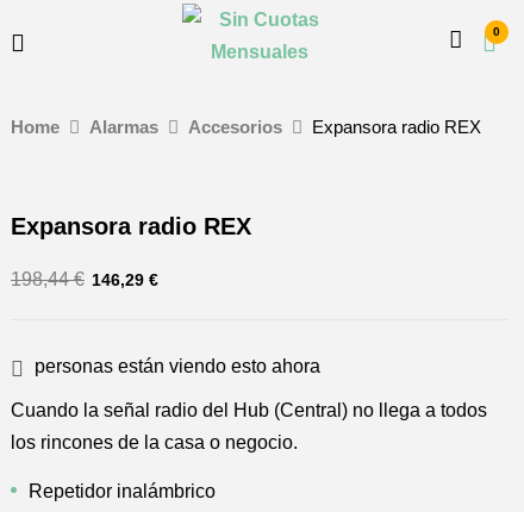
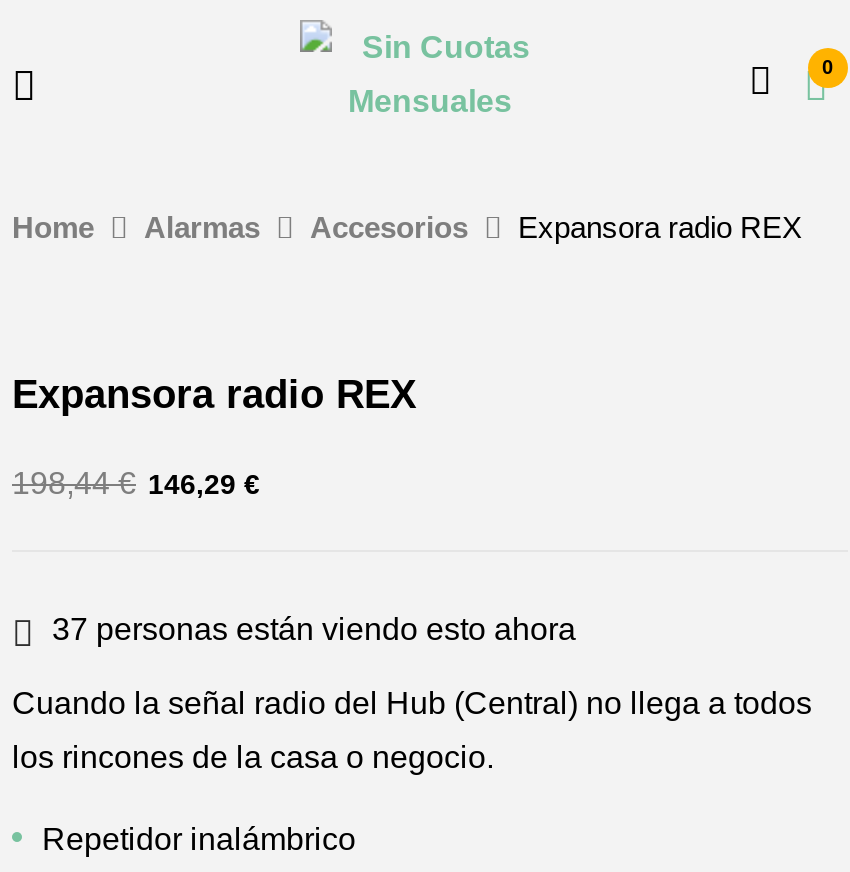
- personas están viendo esto ahora
+ 37 personas están viendo esto ahora
